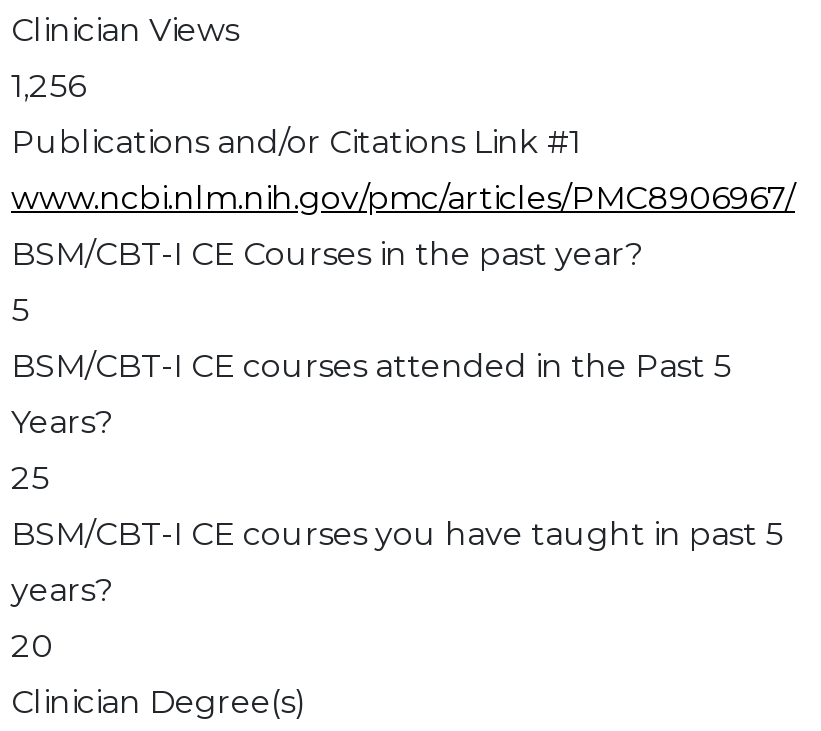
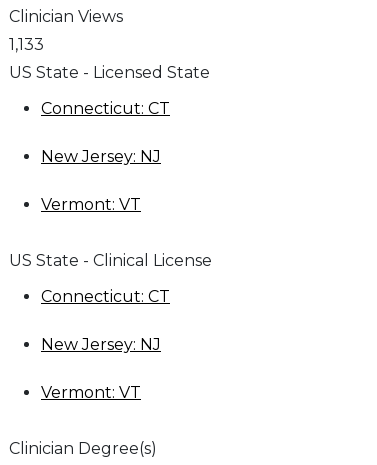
- 1,256
- Publications and/or Citations Link #1
- www.ncbi.nlm.nih.gov/pmc/articles/PMC8906967/
- BSM/CBT-I CE Courses in the past year?
- 5
- BSM/CBT-I CE courses attended in the Past 5
- Years?
- 25
- BSM/CBT-I CE courses you have taught in past 5
- years?
- 20
+ 1,133
+ US State - Licensed State
+ Connecticut: CT
+ New Jersey: NJ
+ Vermont: VT
+ US State - Clinical License
+ Connecticut: CT
+ New Jersey: NJ
+ Vermont: VT
